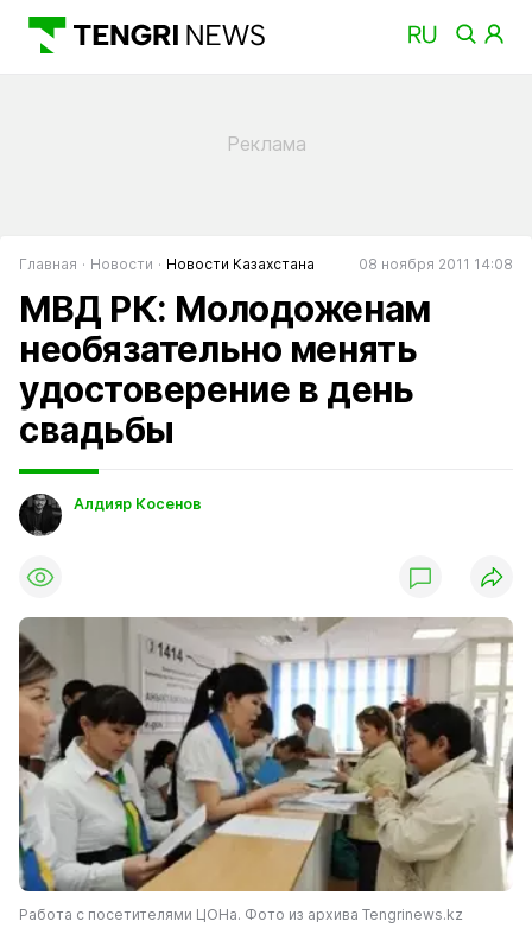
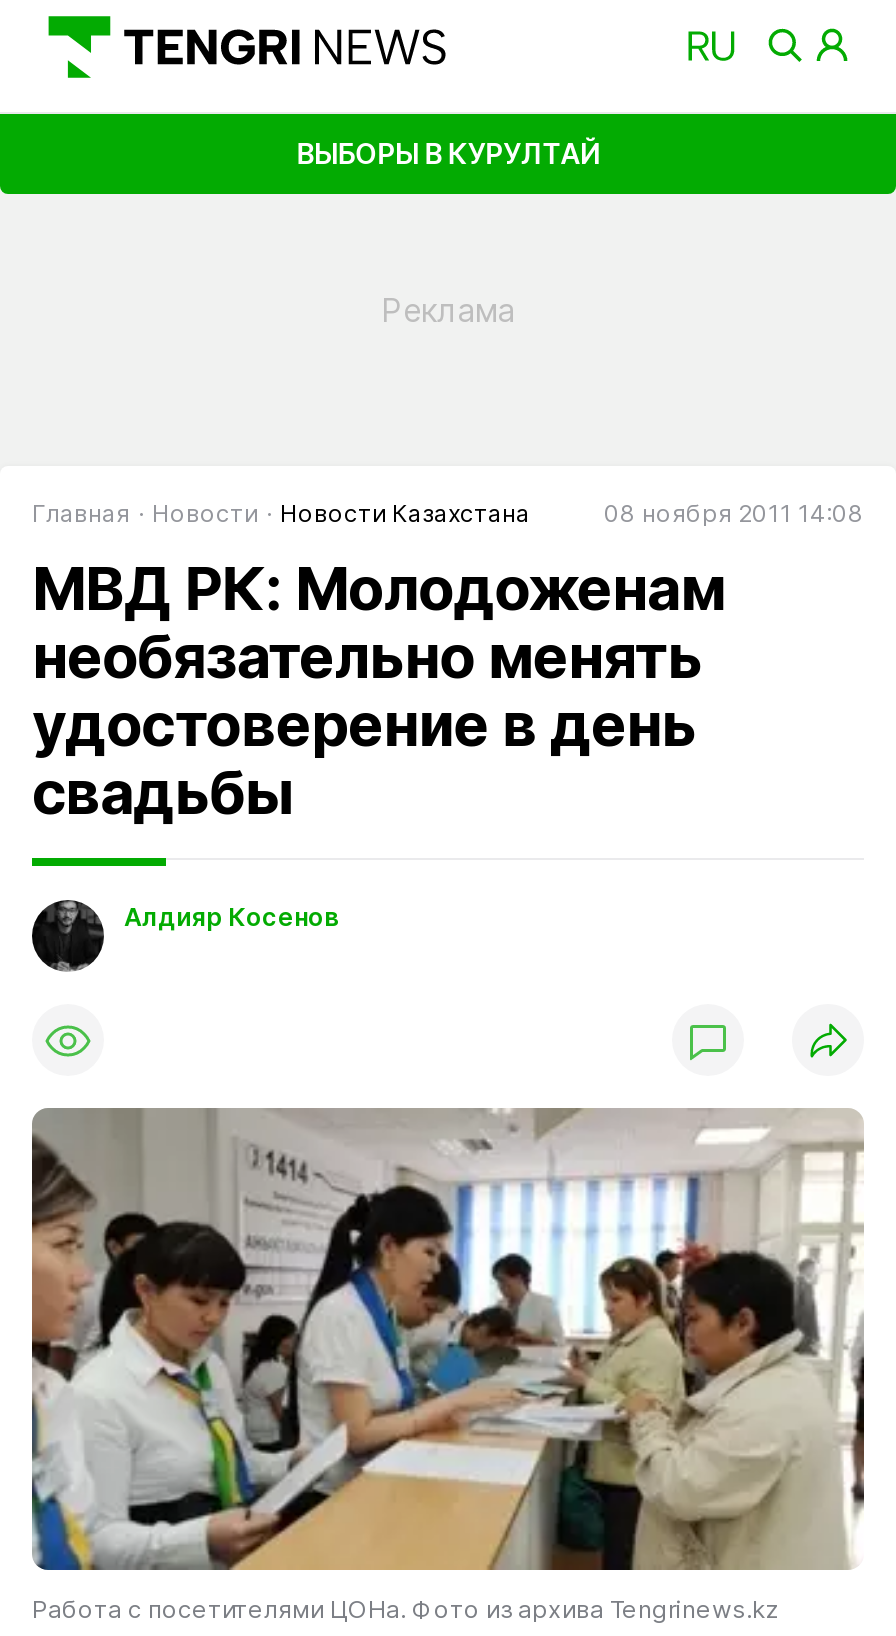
+ ВЫБОРЫ В КУРУЛТАЙ
